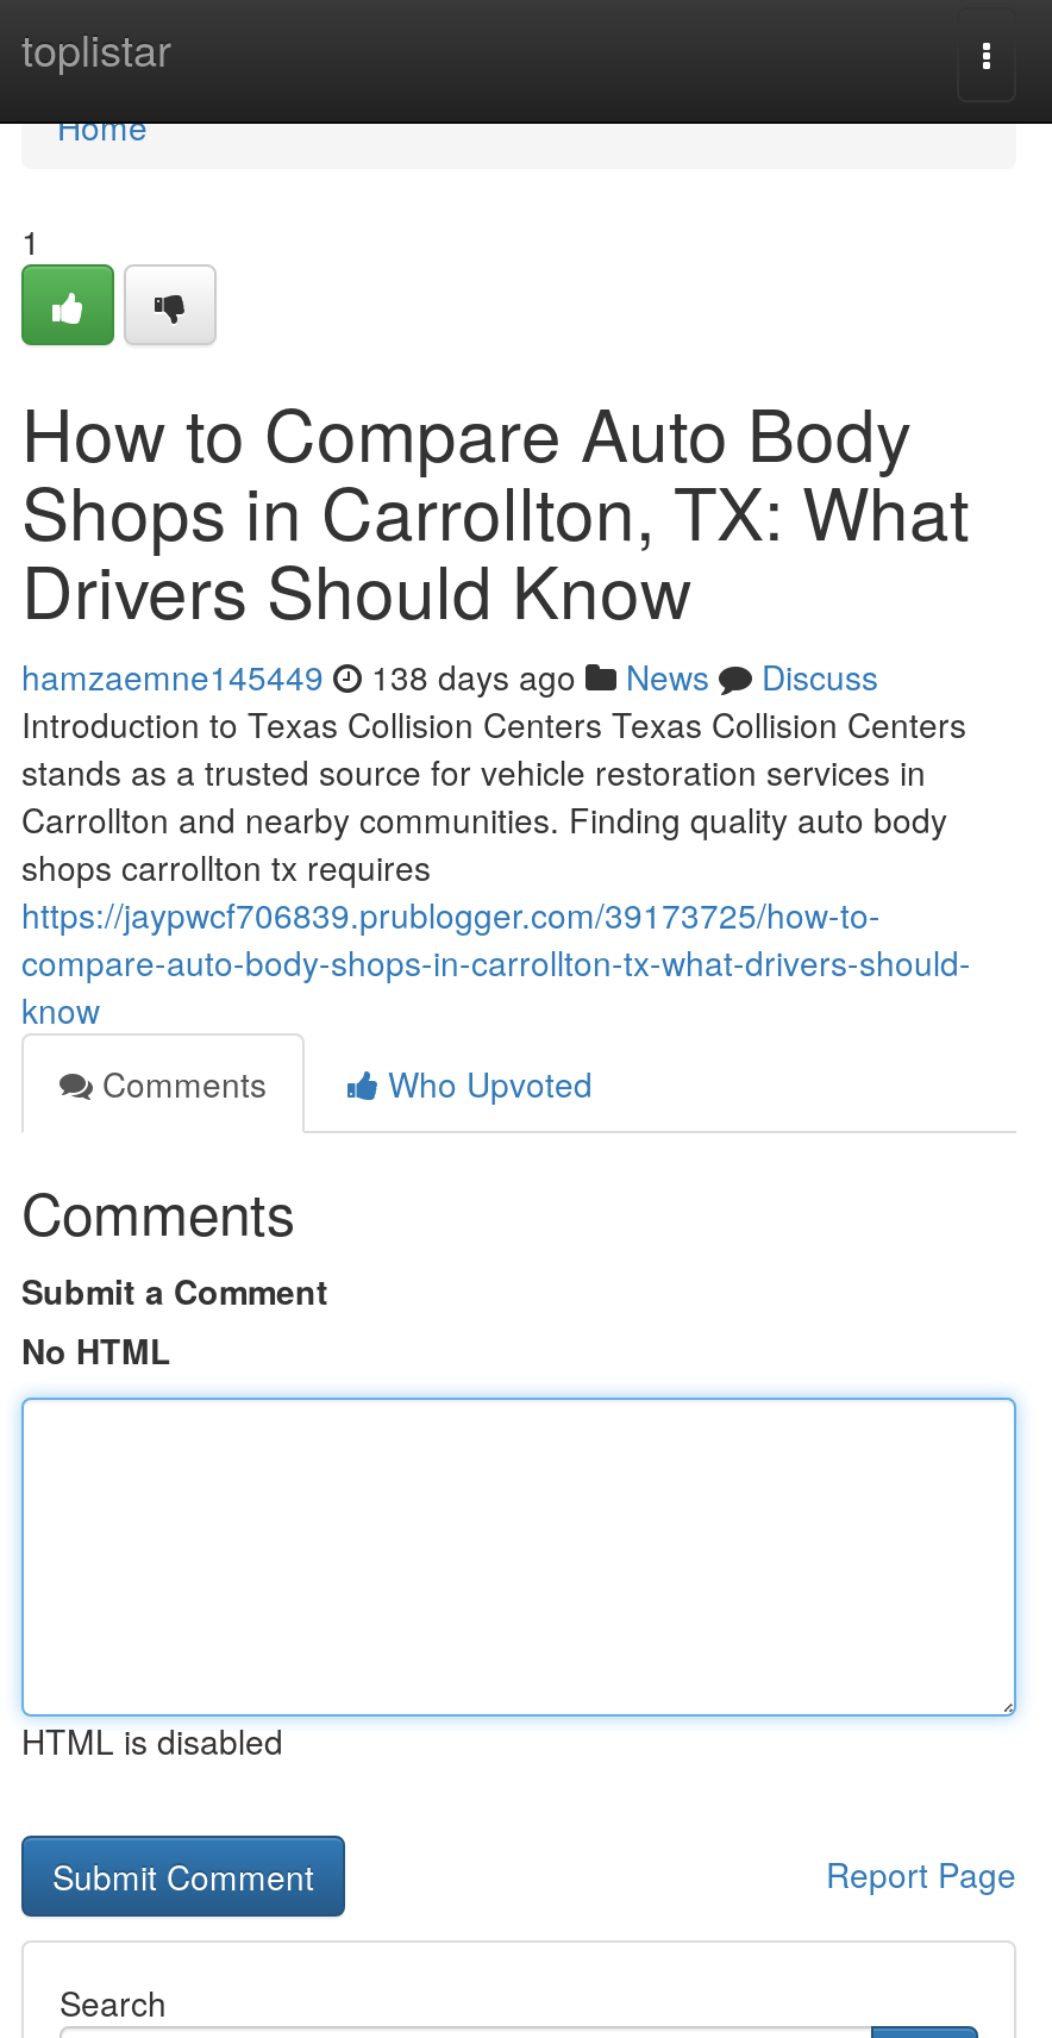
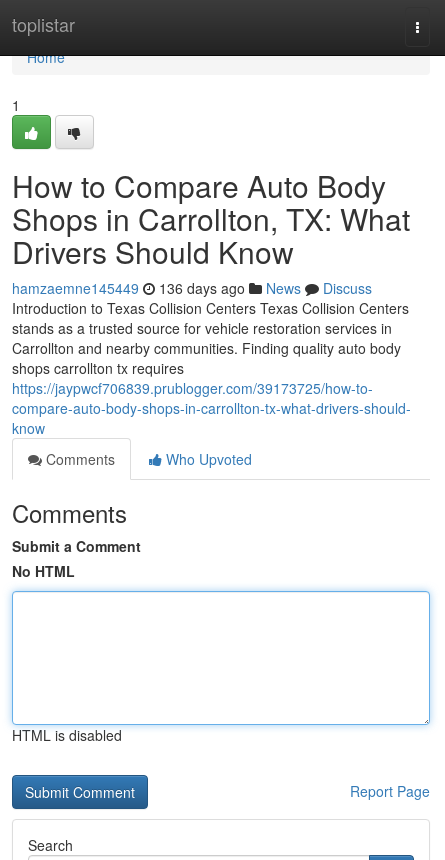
- hamzaemne145449 138 days ago News Discuss
+ hamzaemne145449 136 days ago News Discuss
